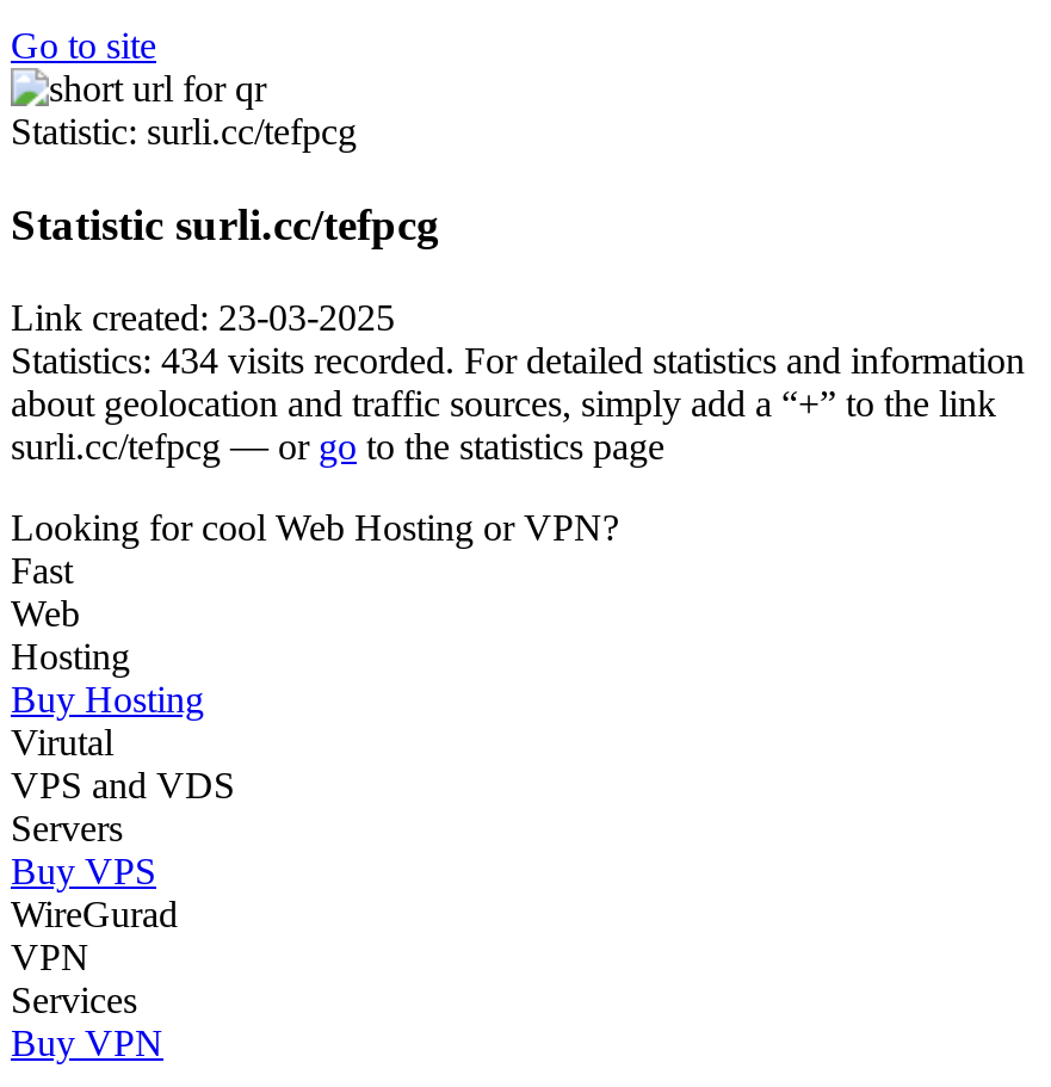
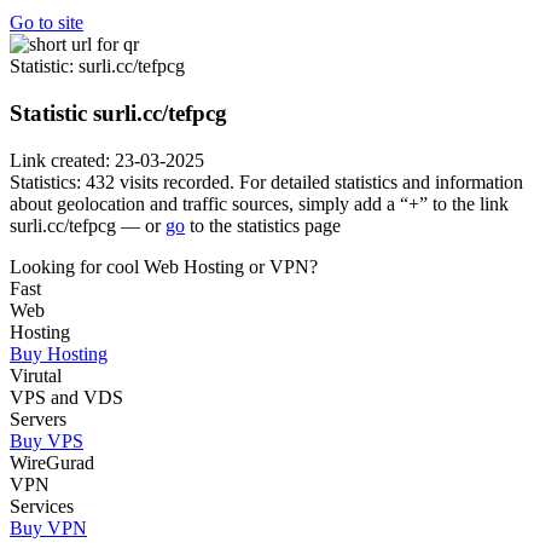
- Statistics: 434 visits recorded. For detailed statistics and information
+ Statistics: 432 visits recorded. For detailed statistics and information
